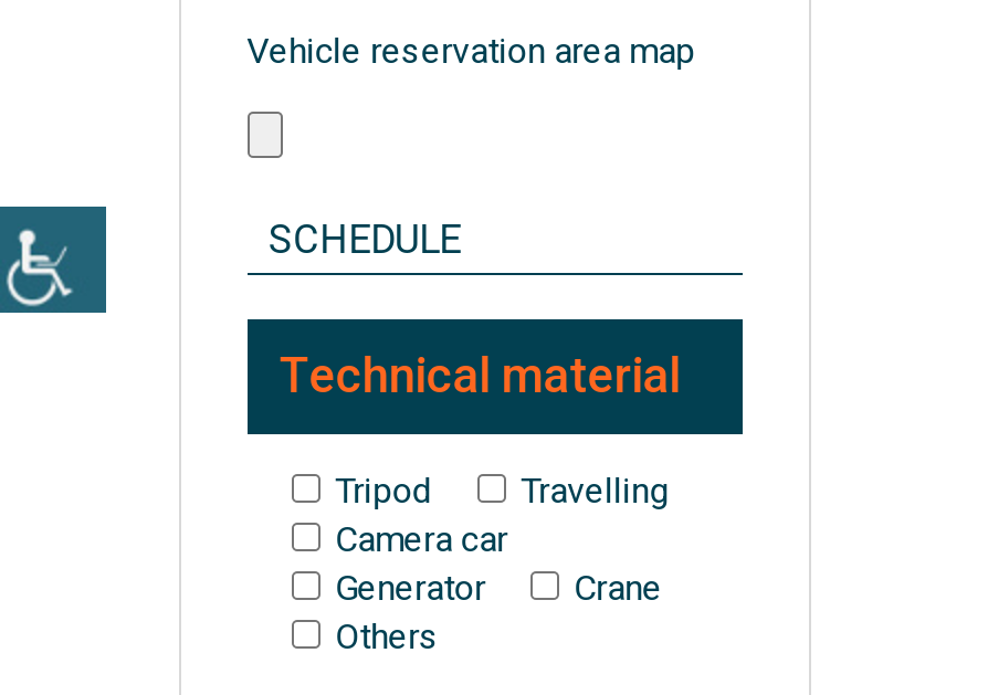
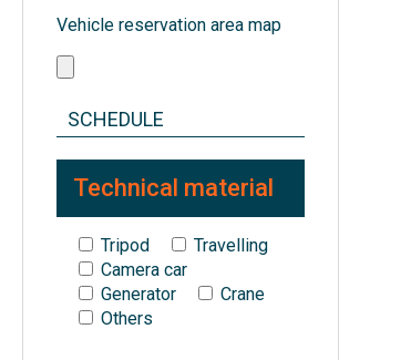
- [image]
